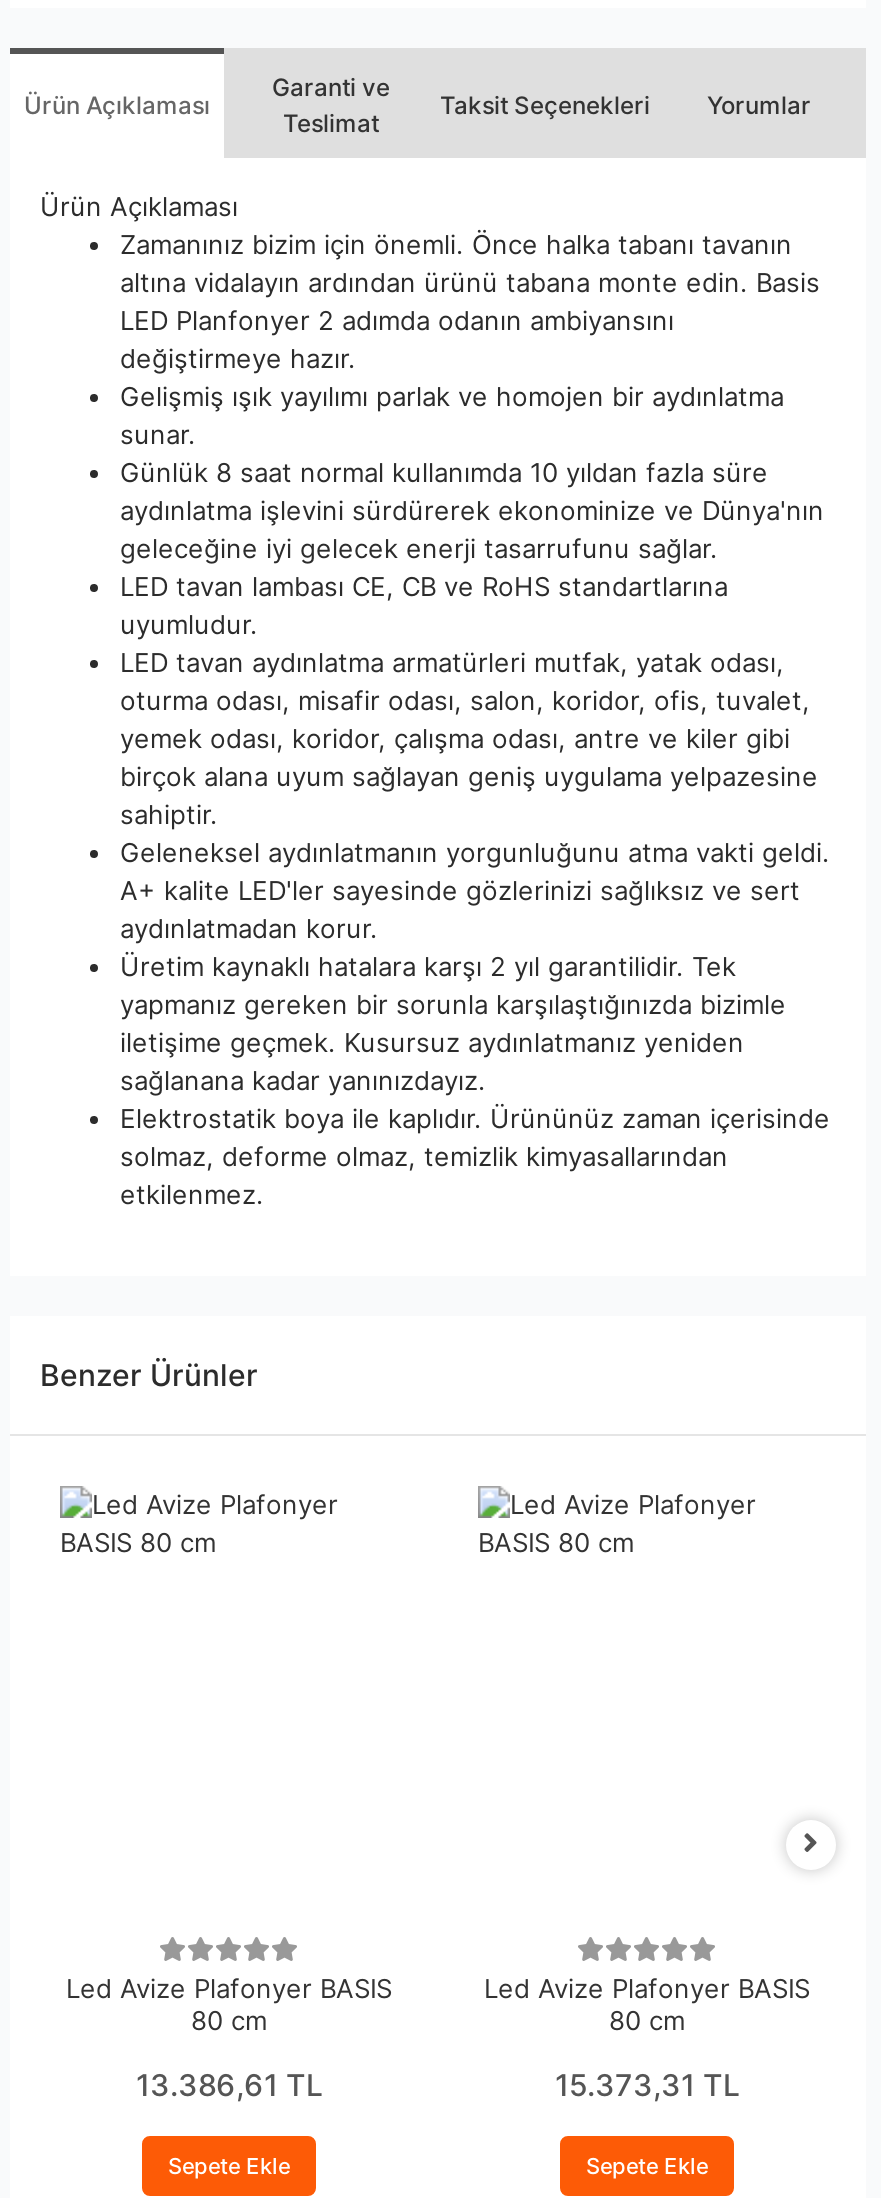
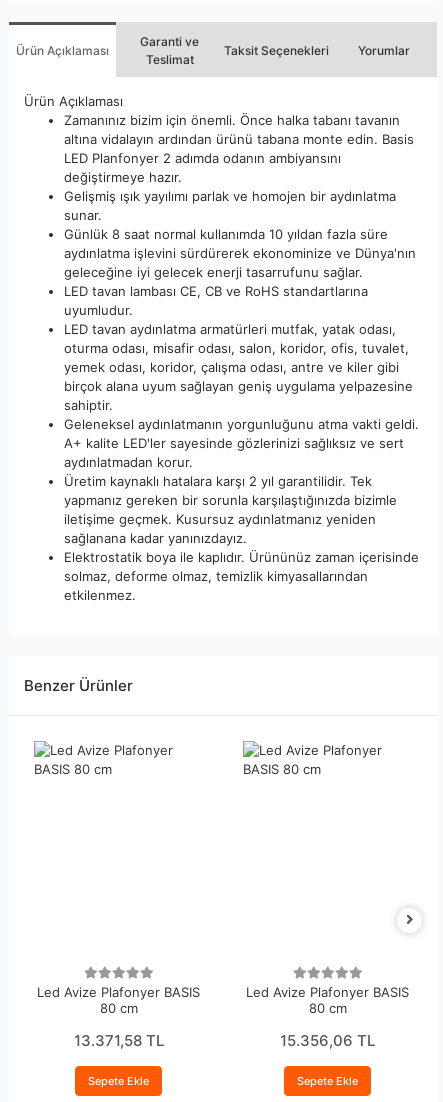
- 13.386,61 TL
+ 13.371,58 TL

- 15.373,31 TL
+ 15.356,06 TL
